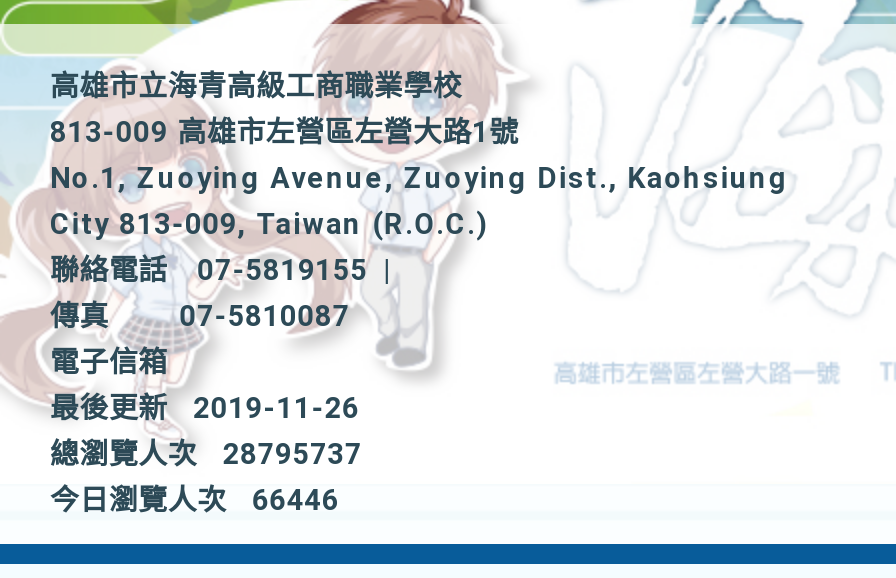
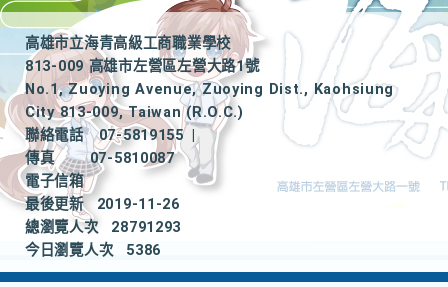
- 總瀏覽人次 28795737
+ 總瀏覽人次 28791293

- 今日瀏覽人次 66446
+ 今日瀏覽人次 5386
